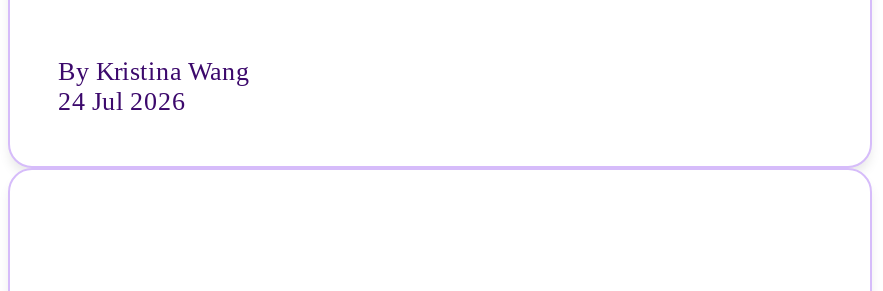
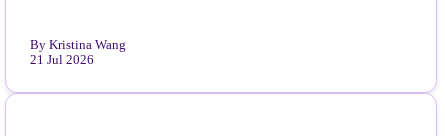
- 24 Jul 2026
+ 21 Jul 2026
